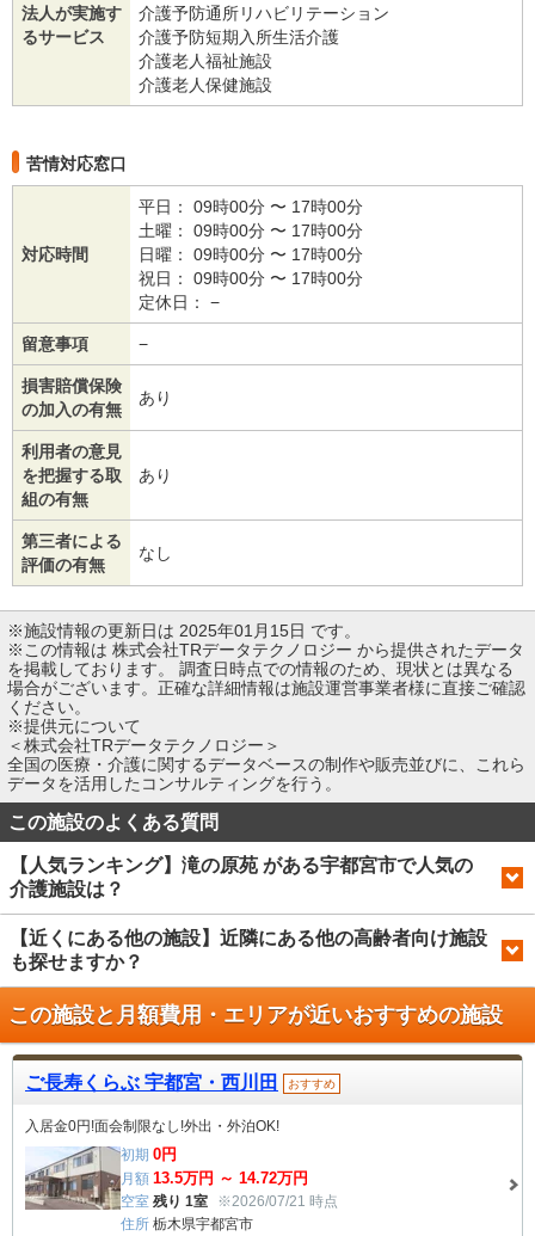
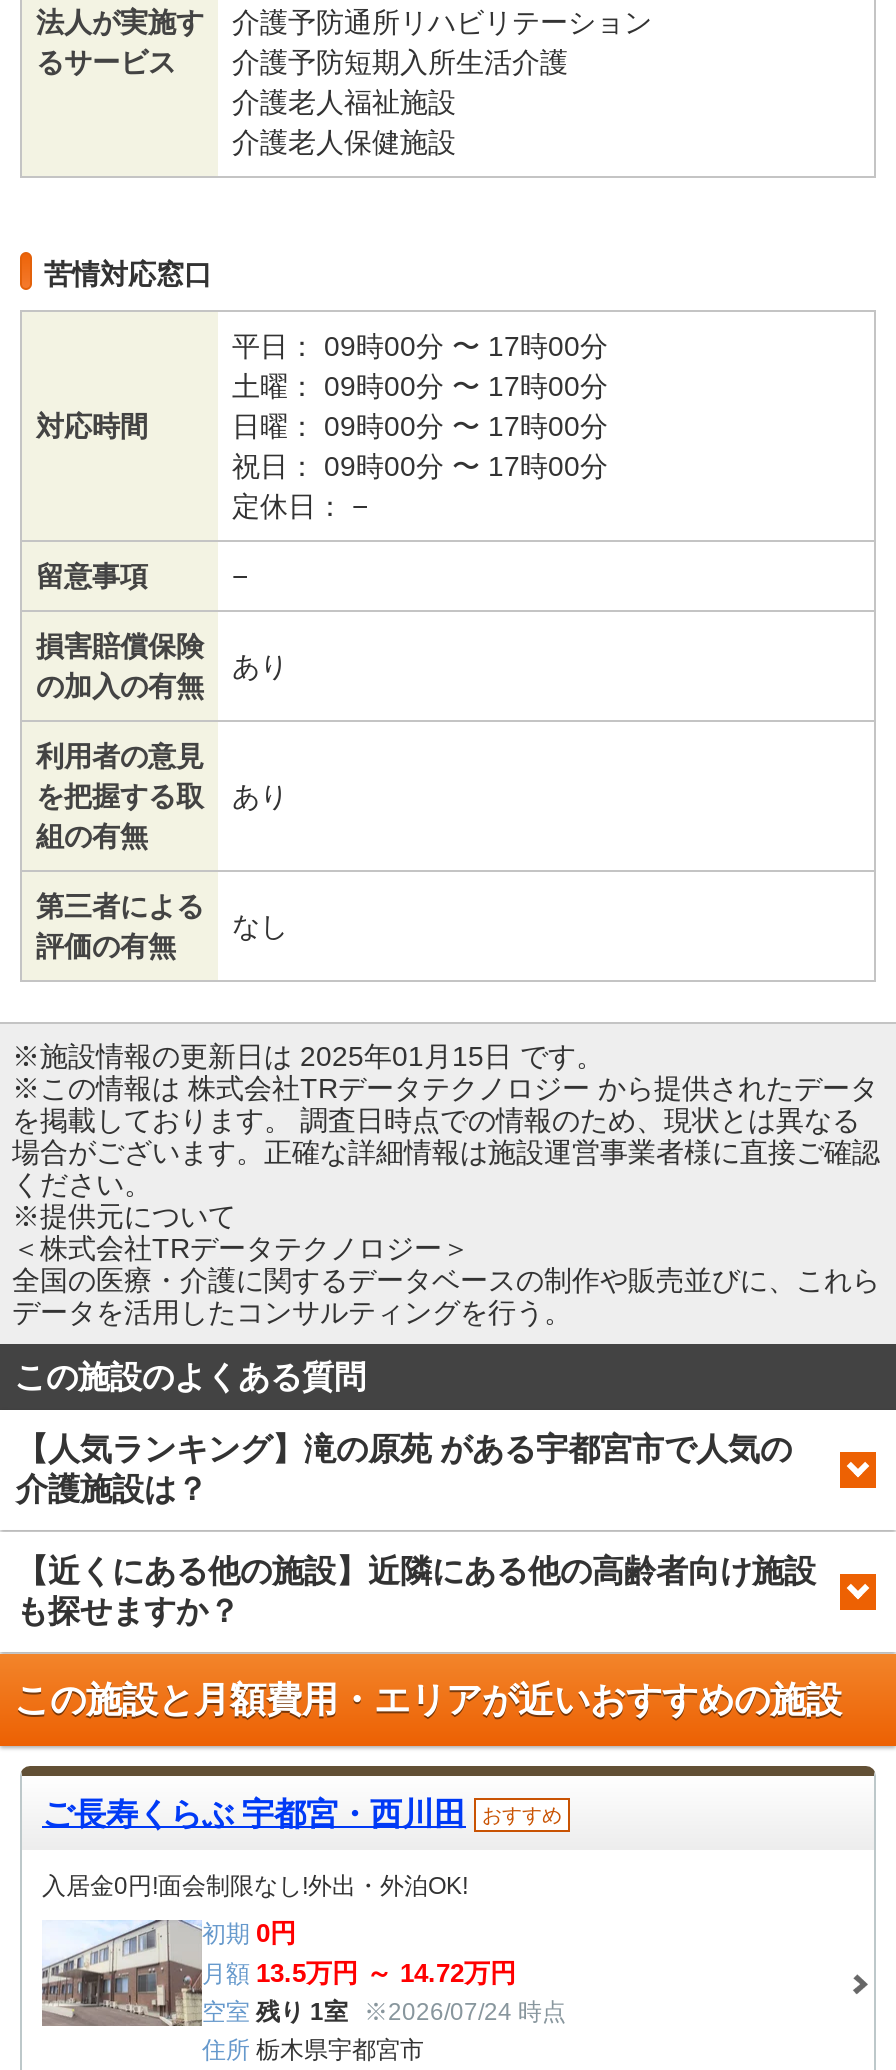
- 空室 残り 1室 ※2026/07/21 時点
+ 空室 残り 1室 ※2026/07/24 時点
